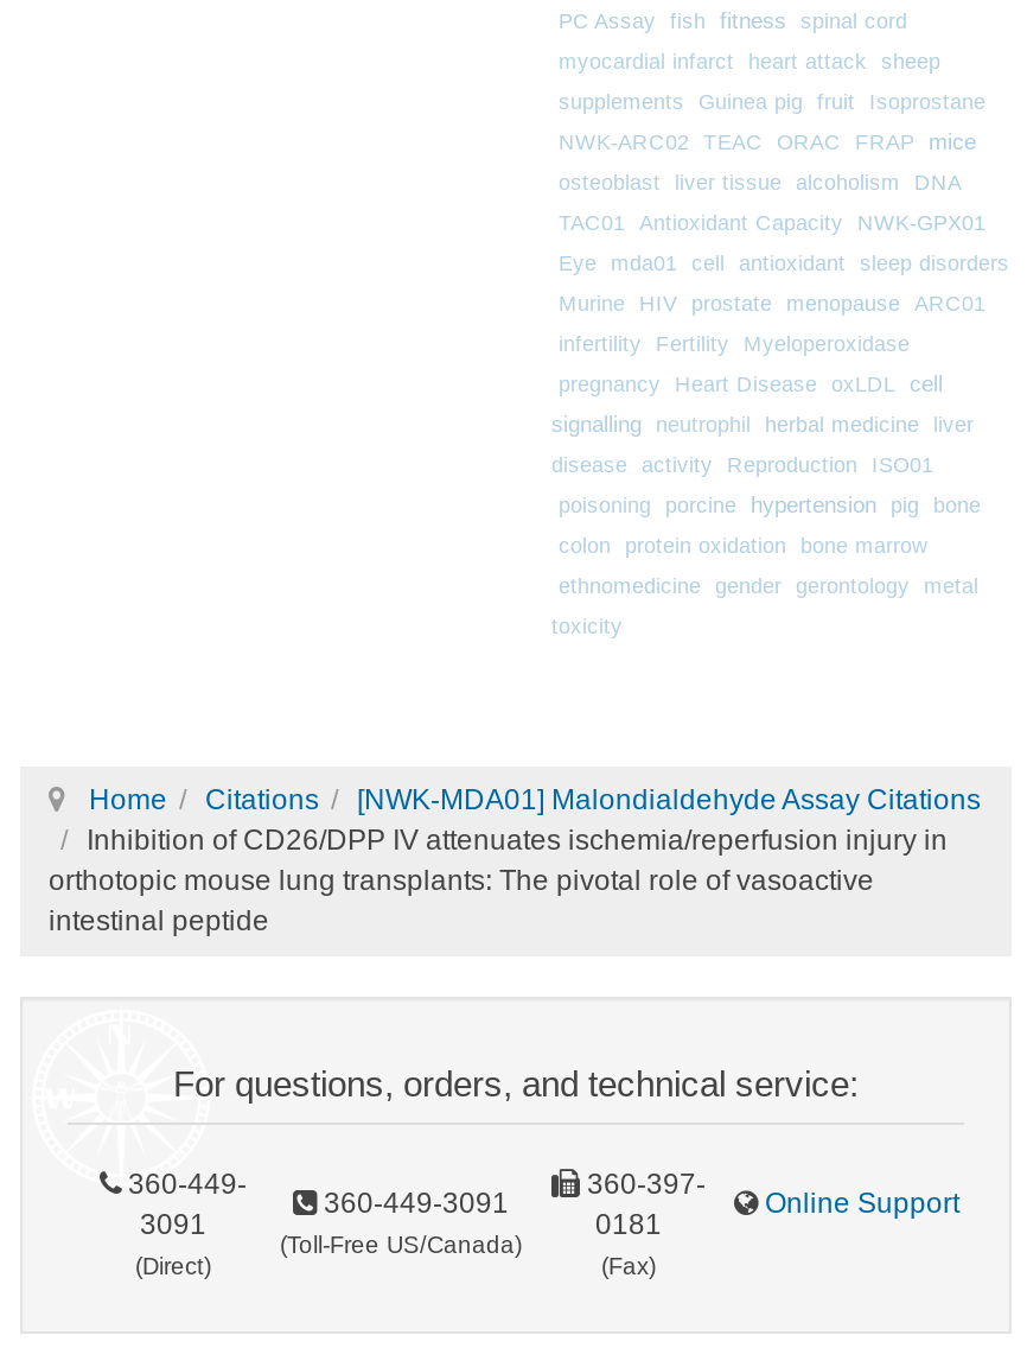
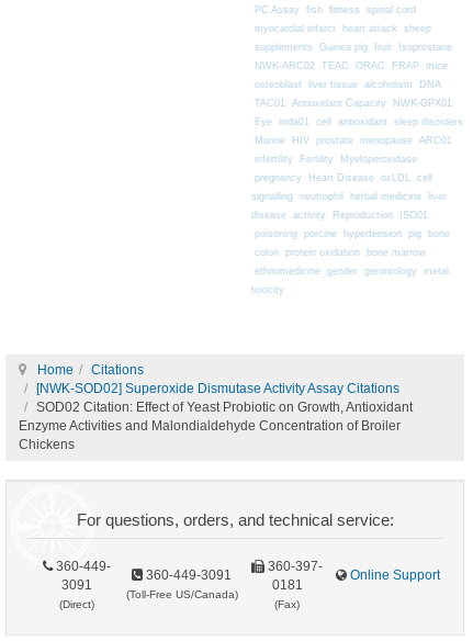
- [NWK-MDA01] Malondialdehyde Assay Citations
- Inhibition of CD26/DPP IV attenuates ischemia/reperfusion injury in
- orthotopic mouse lung transplants: The pivotal role of vasoactive
- intestinal peptide
+ [NWK-SOD02] Superoxide Dismutase Activity Assay Citations
+ SOD02 Citation: Effect of Yeast Probiotic on Growth, Antioxidant
+ Enzyme Activities and Malondialdehyde Concentration of Broiler
+ Chickens
